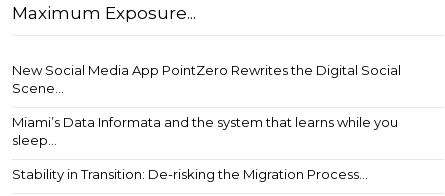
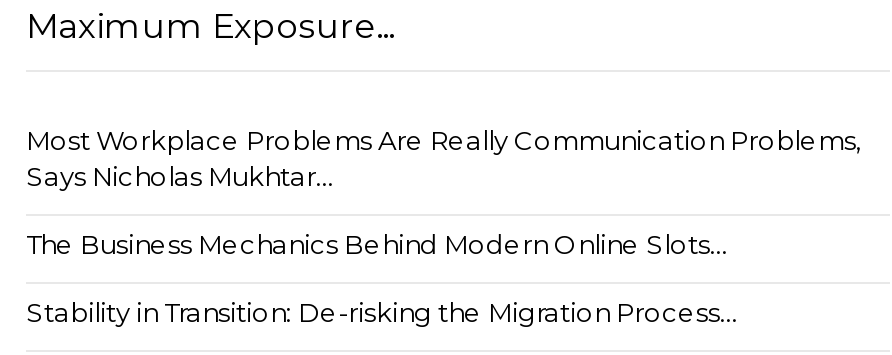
- New Social Media App PointZero Rewrites the Digital Social
- Scene...
+ Most Workplace Problems Are Really Communication Problems,
+ Says Nicholas Mukhtar...

- Miami’s Data Informata and the system that learns while you
- sleep...
+ The Business Mechanics Behind Modern Online Slots...
